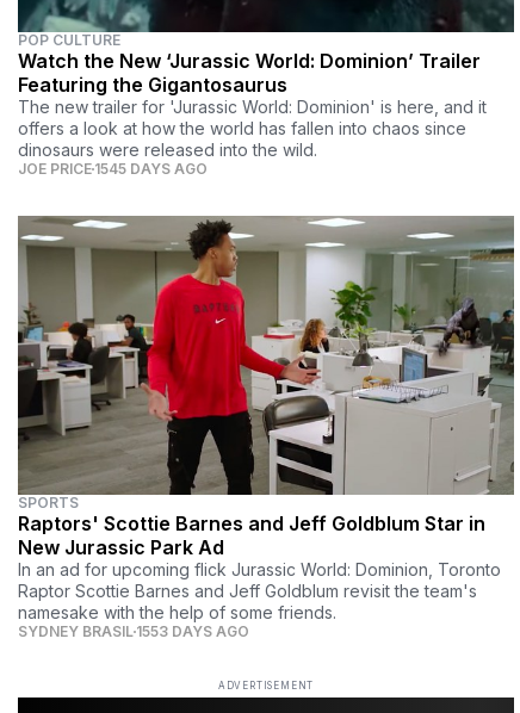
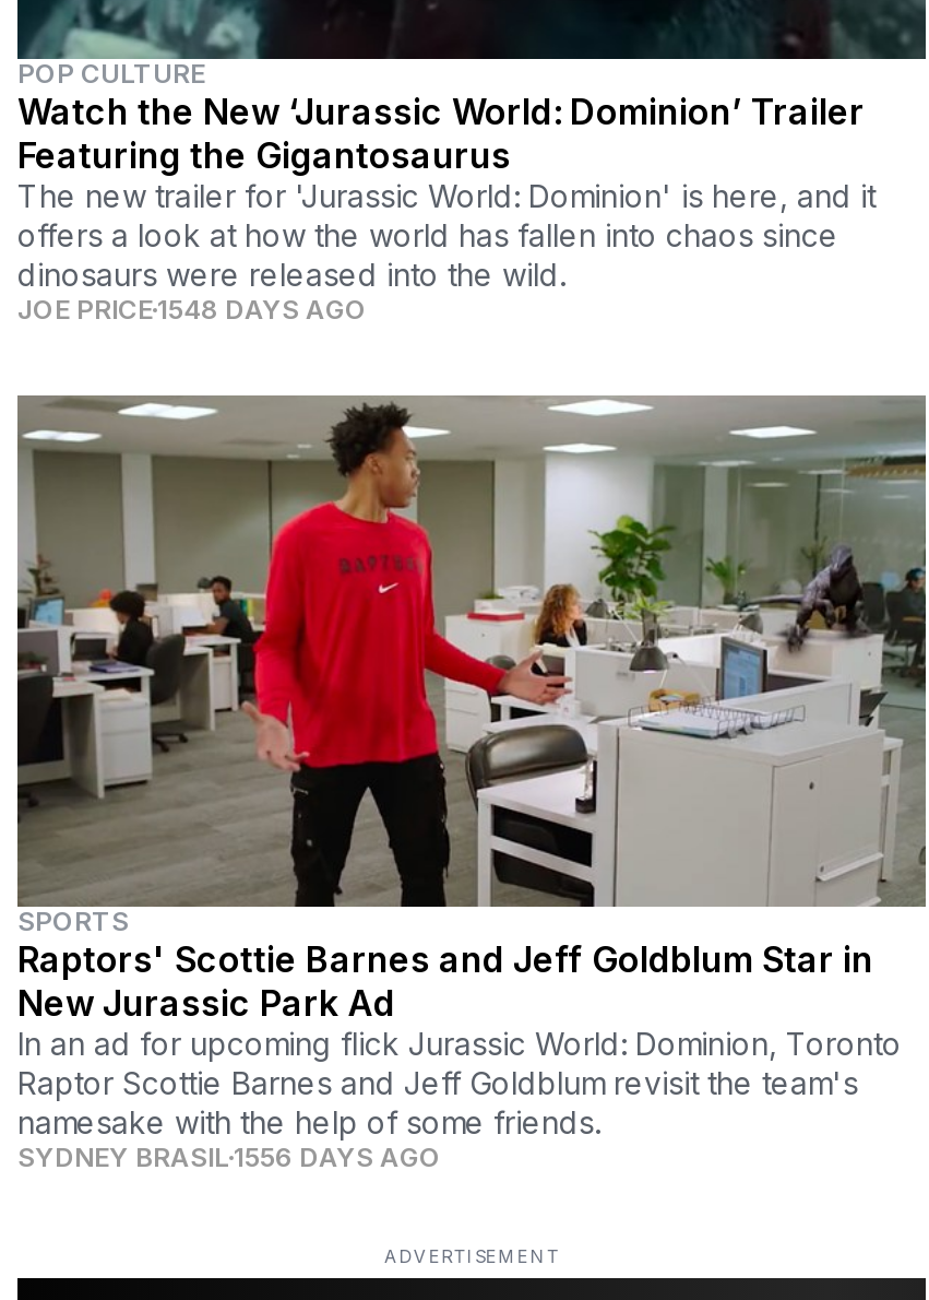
- JOE PRICE 1545 DAYS AGO
+ JOE PRICE 1548 DAYS AGO

- SYDNEY BRASIL 1553 DAYS AGO
+ SYDNEY BRASIL 1556 DAYS AGO
